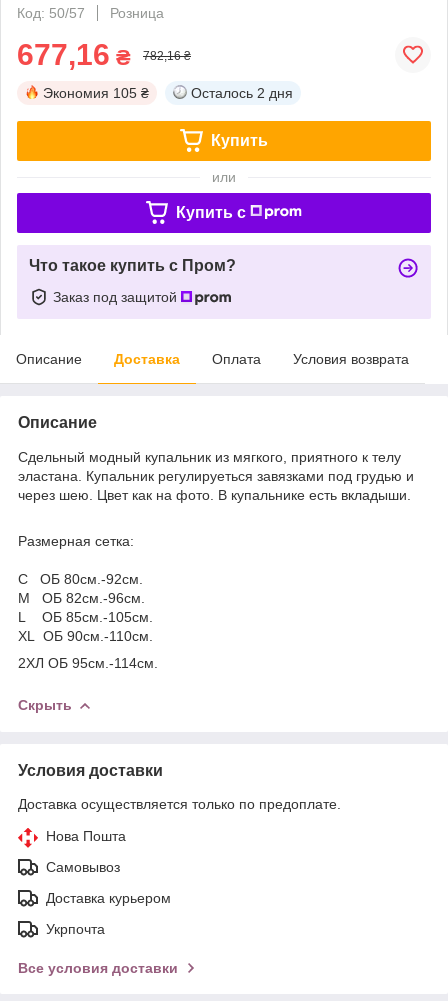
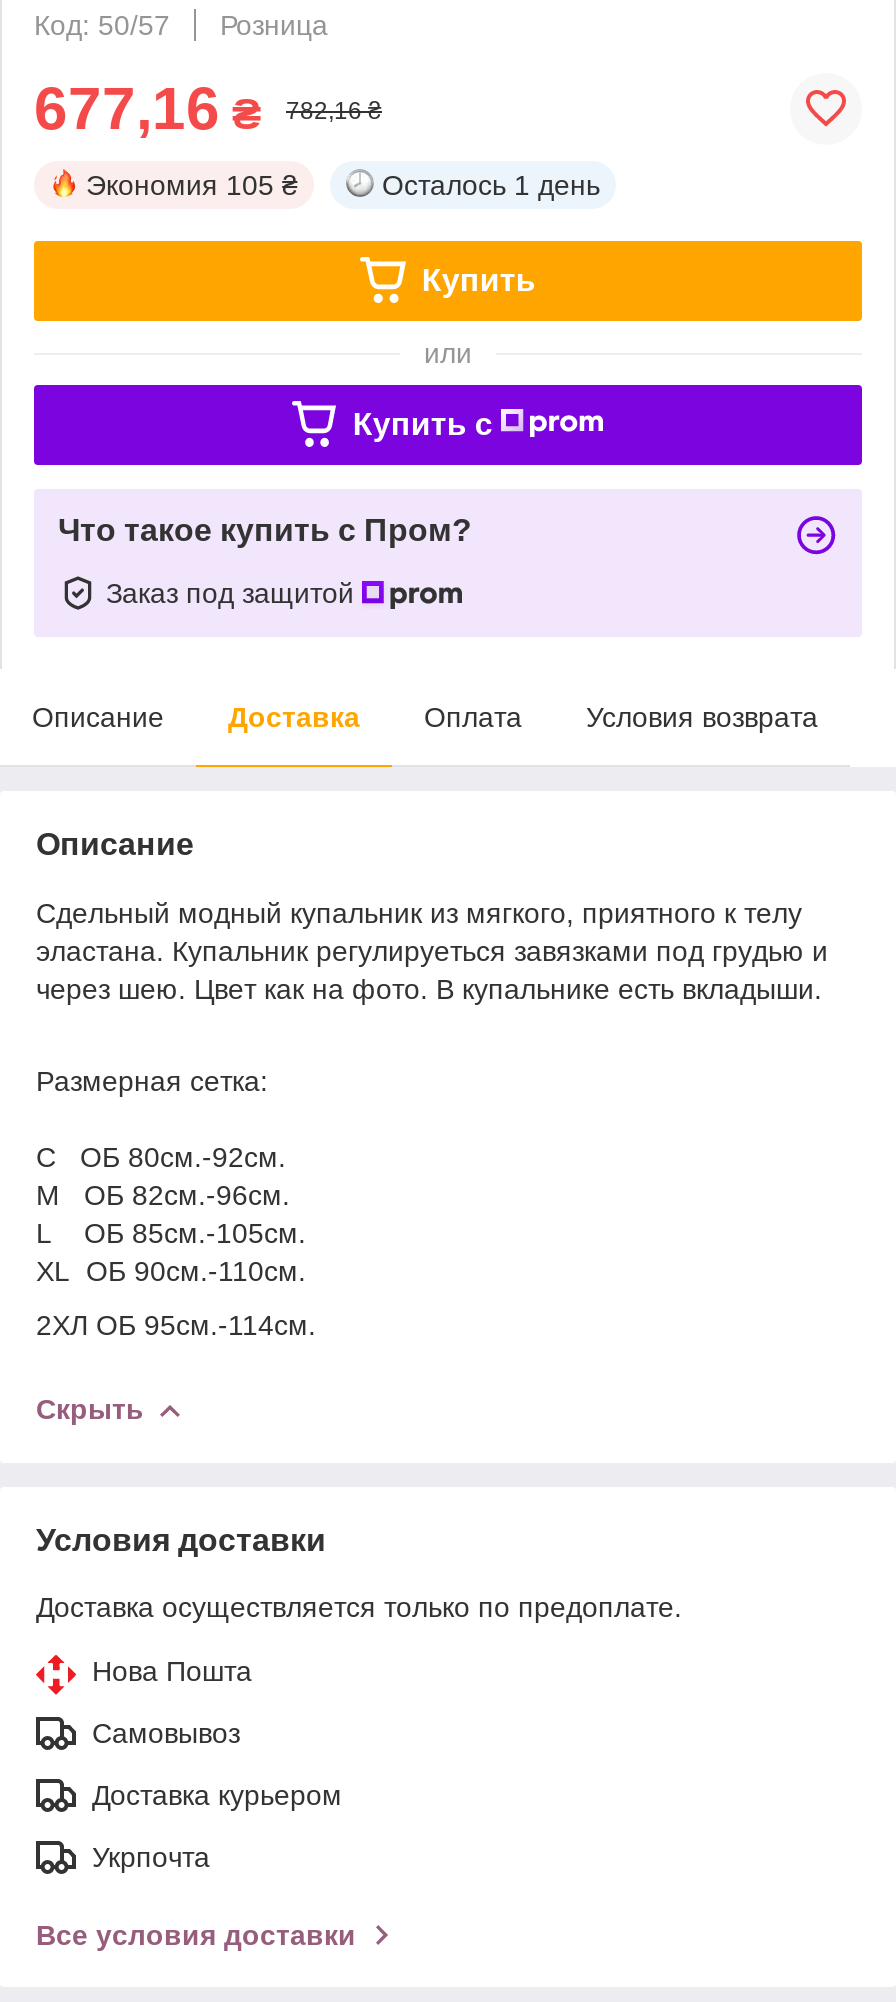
- Осталось 2 дня
+ Осталось 1 день
